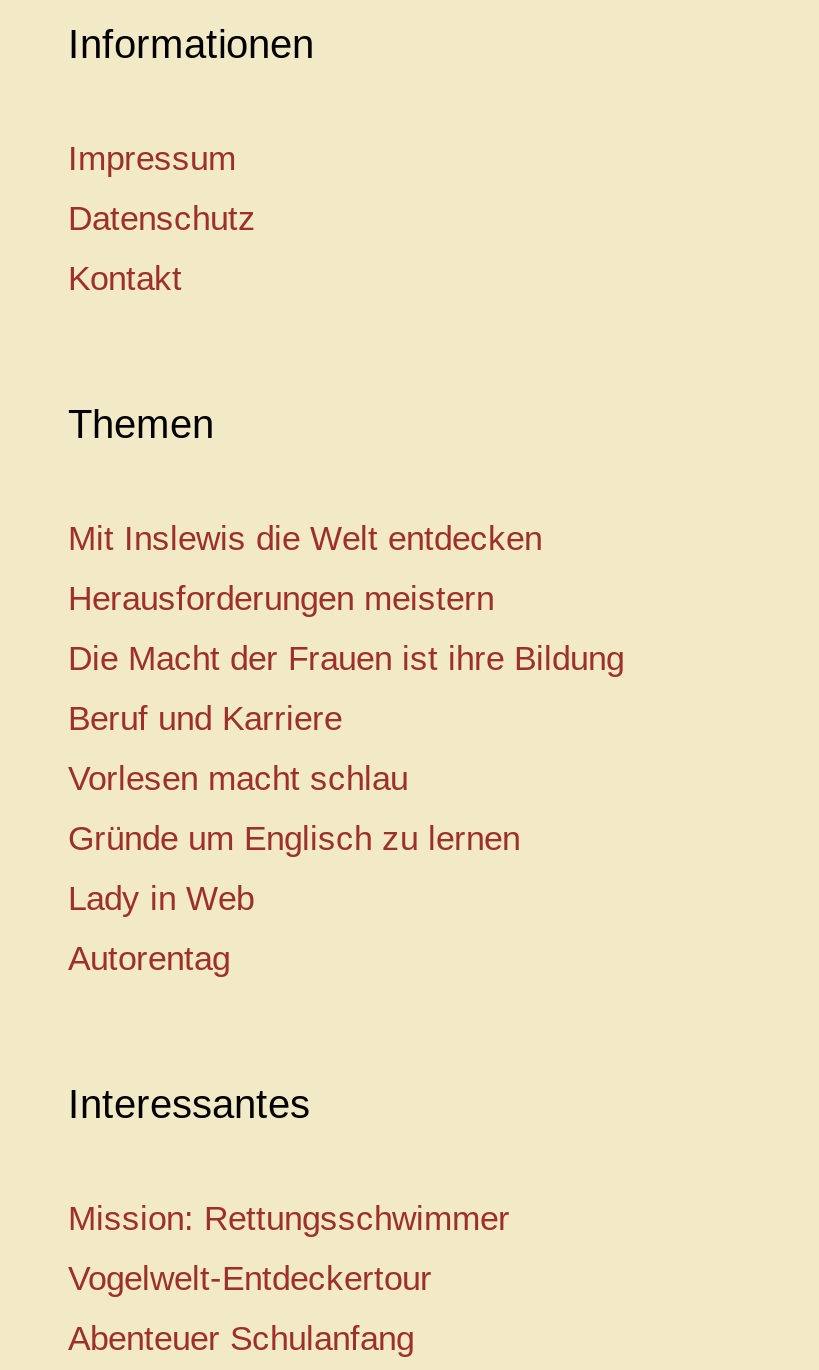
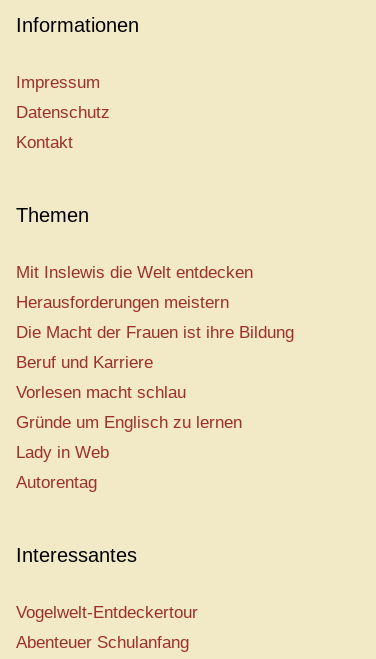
- Mission: Rettungsschwimmer
